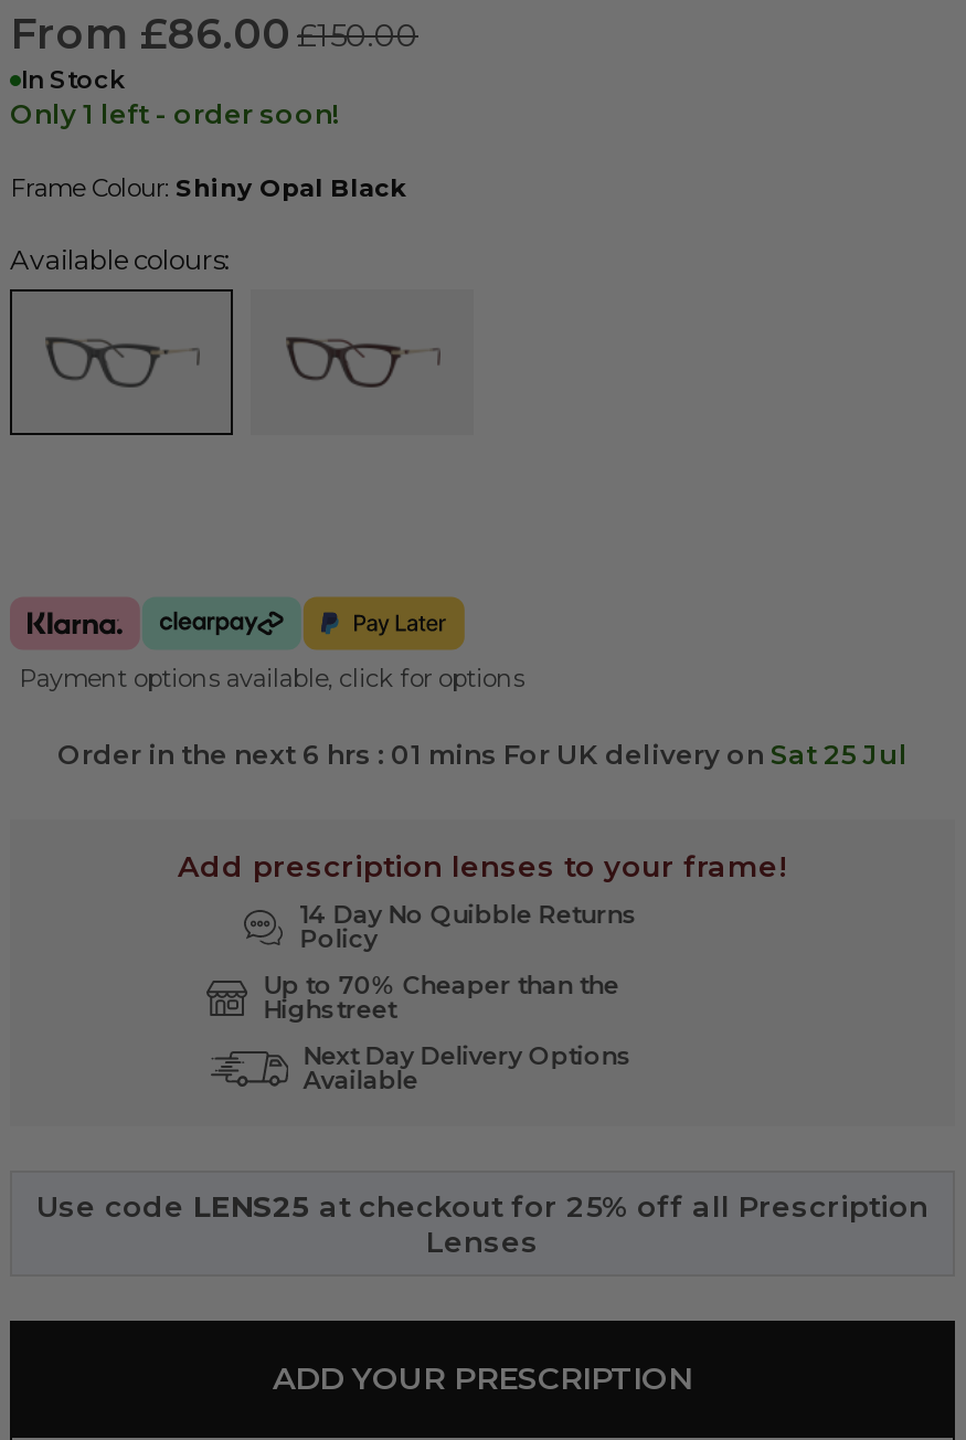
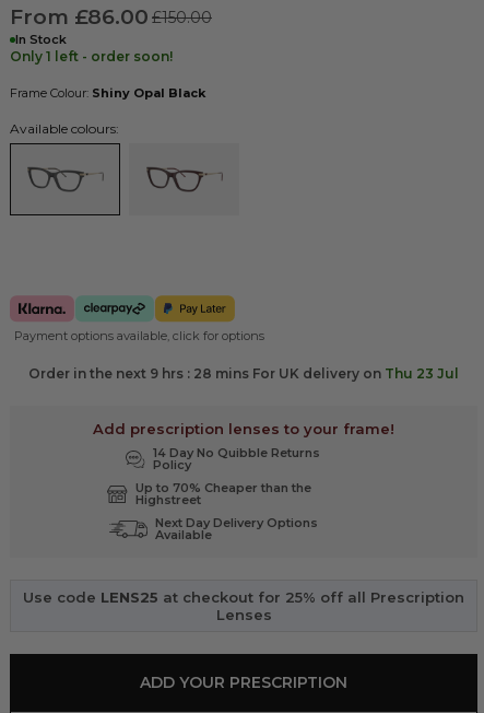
- Order in the next 6 hrs : 01 mins For UK delivery on Sat 25 Jul
+ Order in the next 9 hrs : 28 mins For UK delivery on Thu 23 Jul
